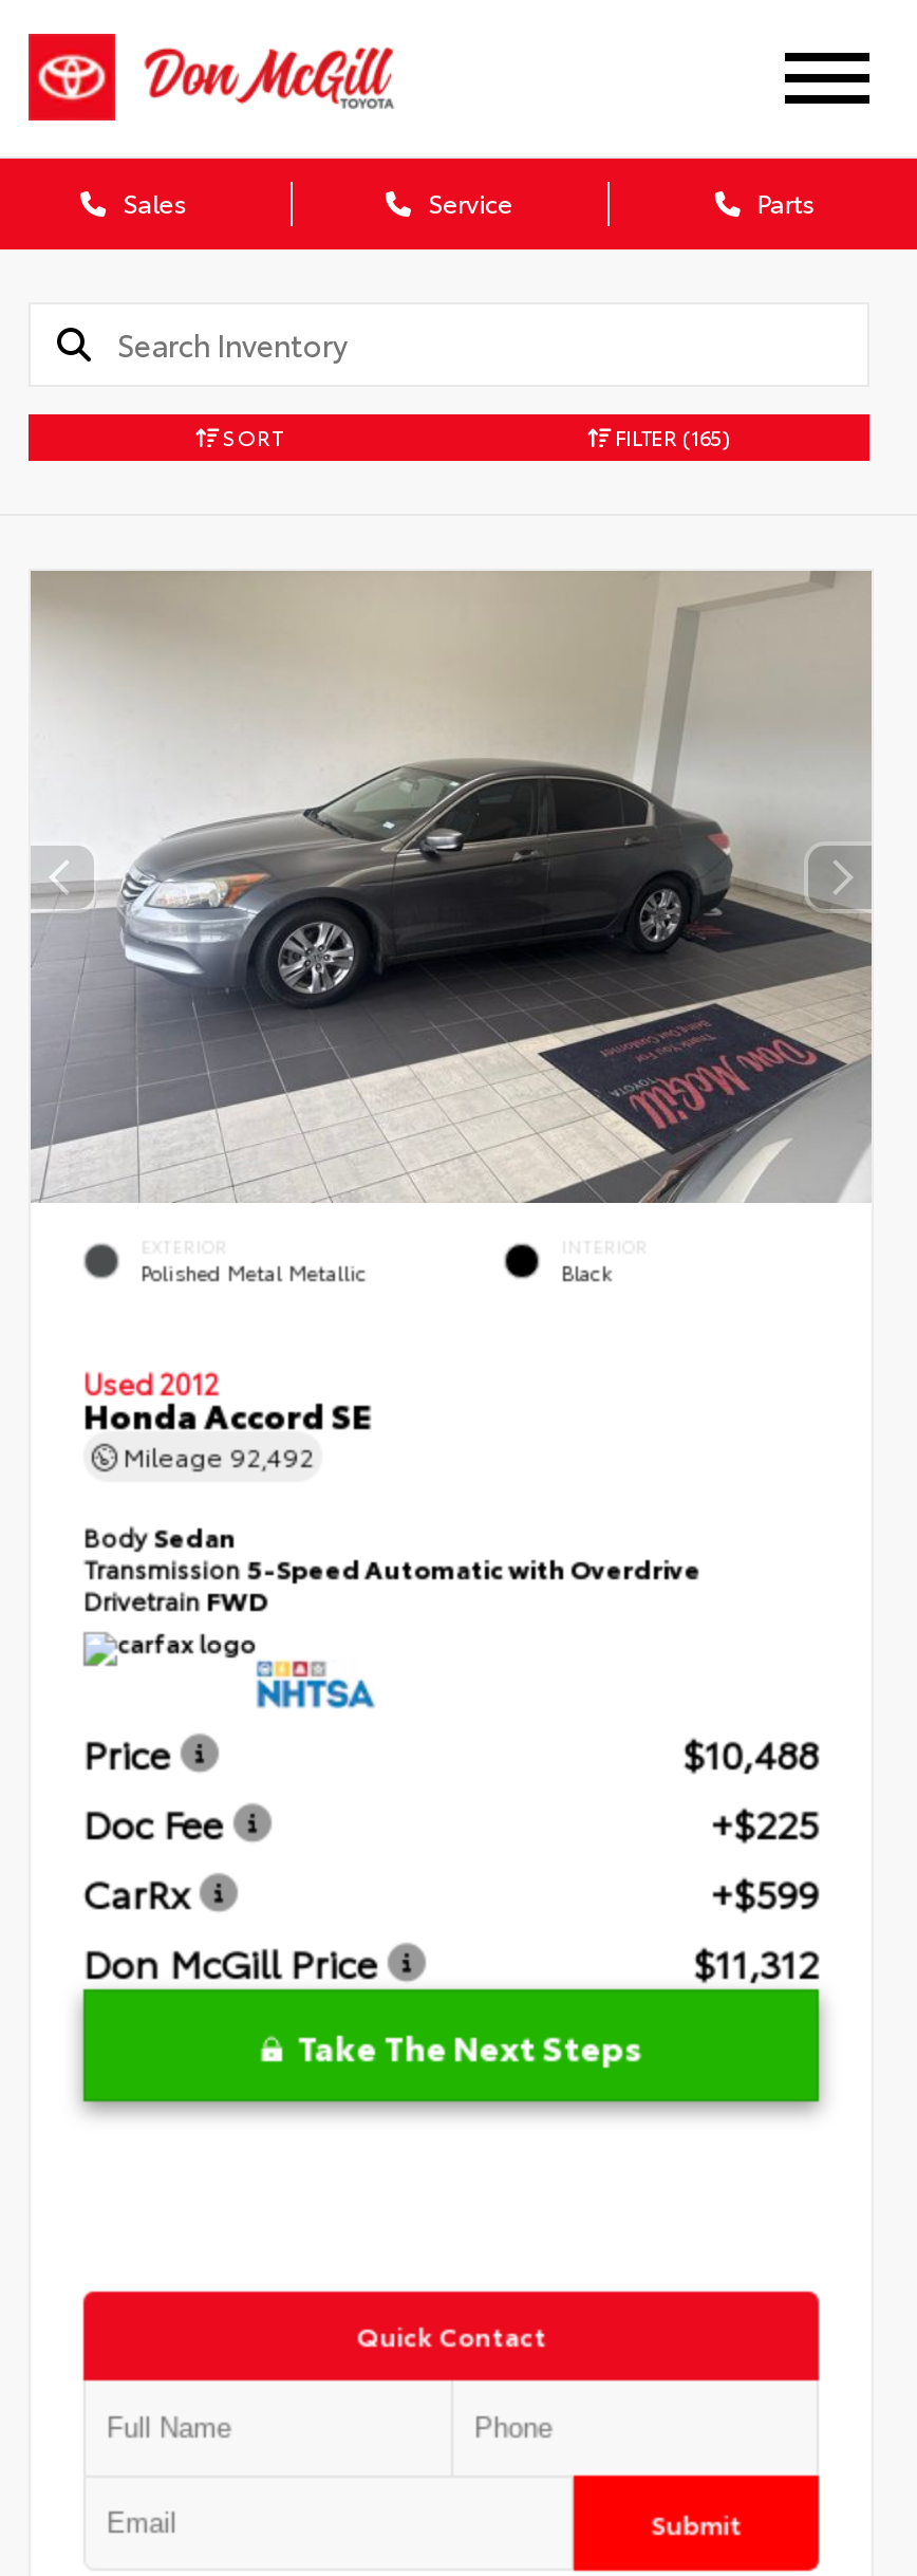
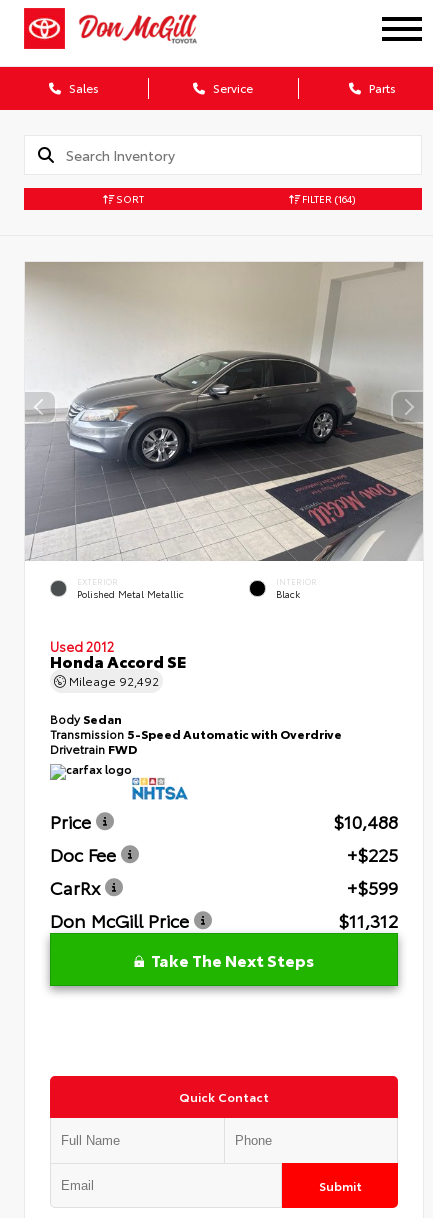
- FILTER (165)
+ FILTER (164)
